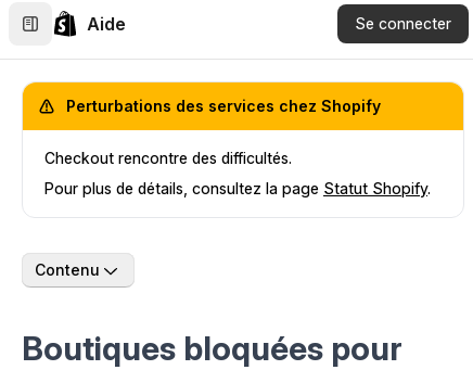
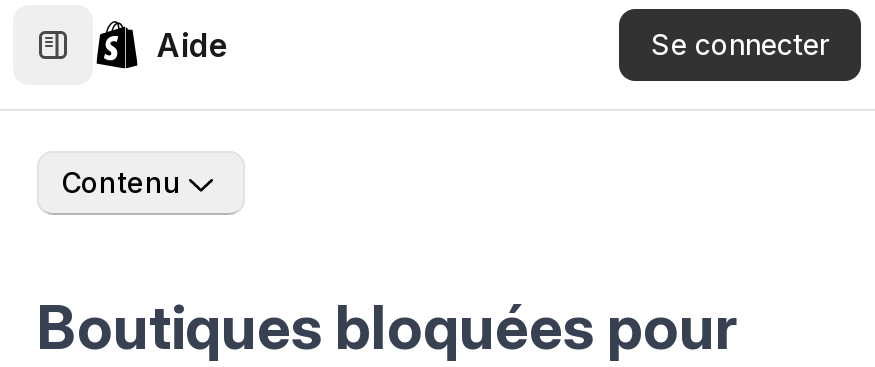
- Perturbations des services chez Shopify
- Checkout rencontre des difficultés.
- Pour plus de détails, consultez la page Statut Shopify.
